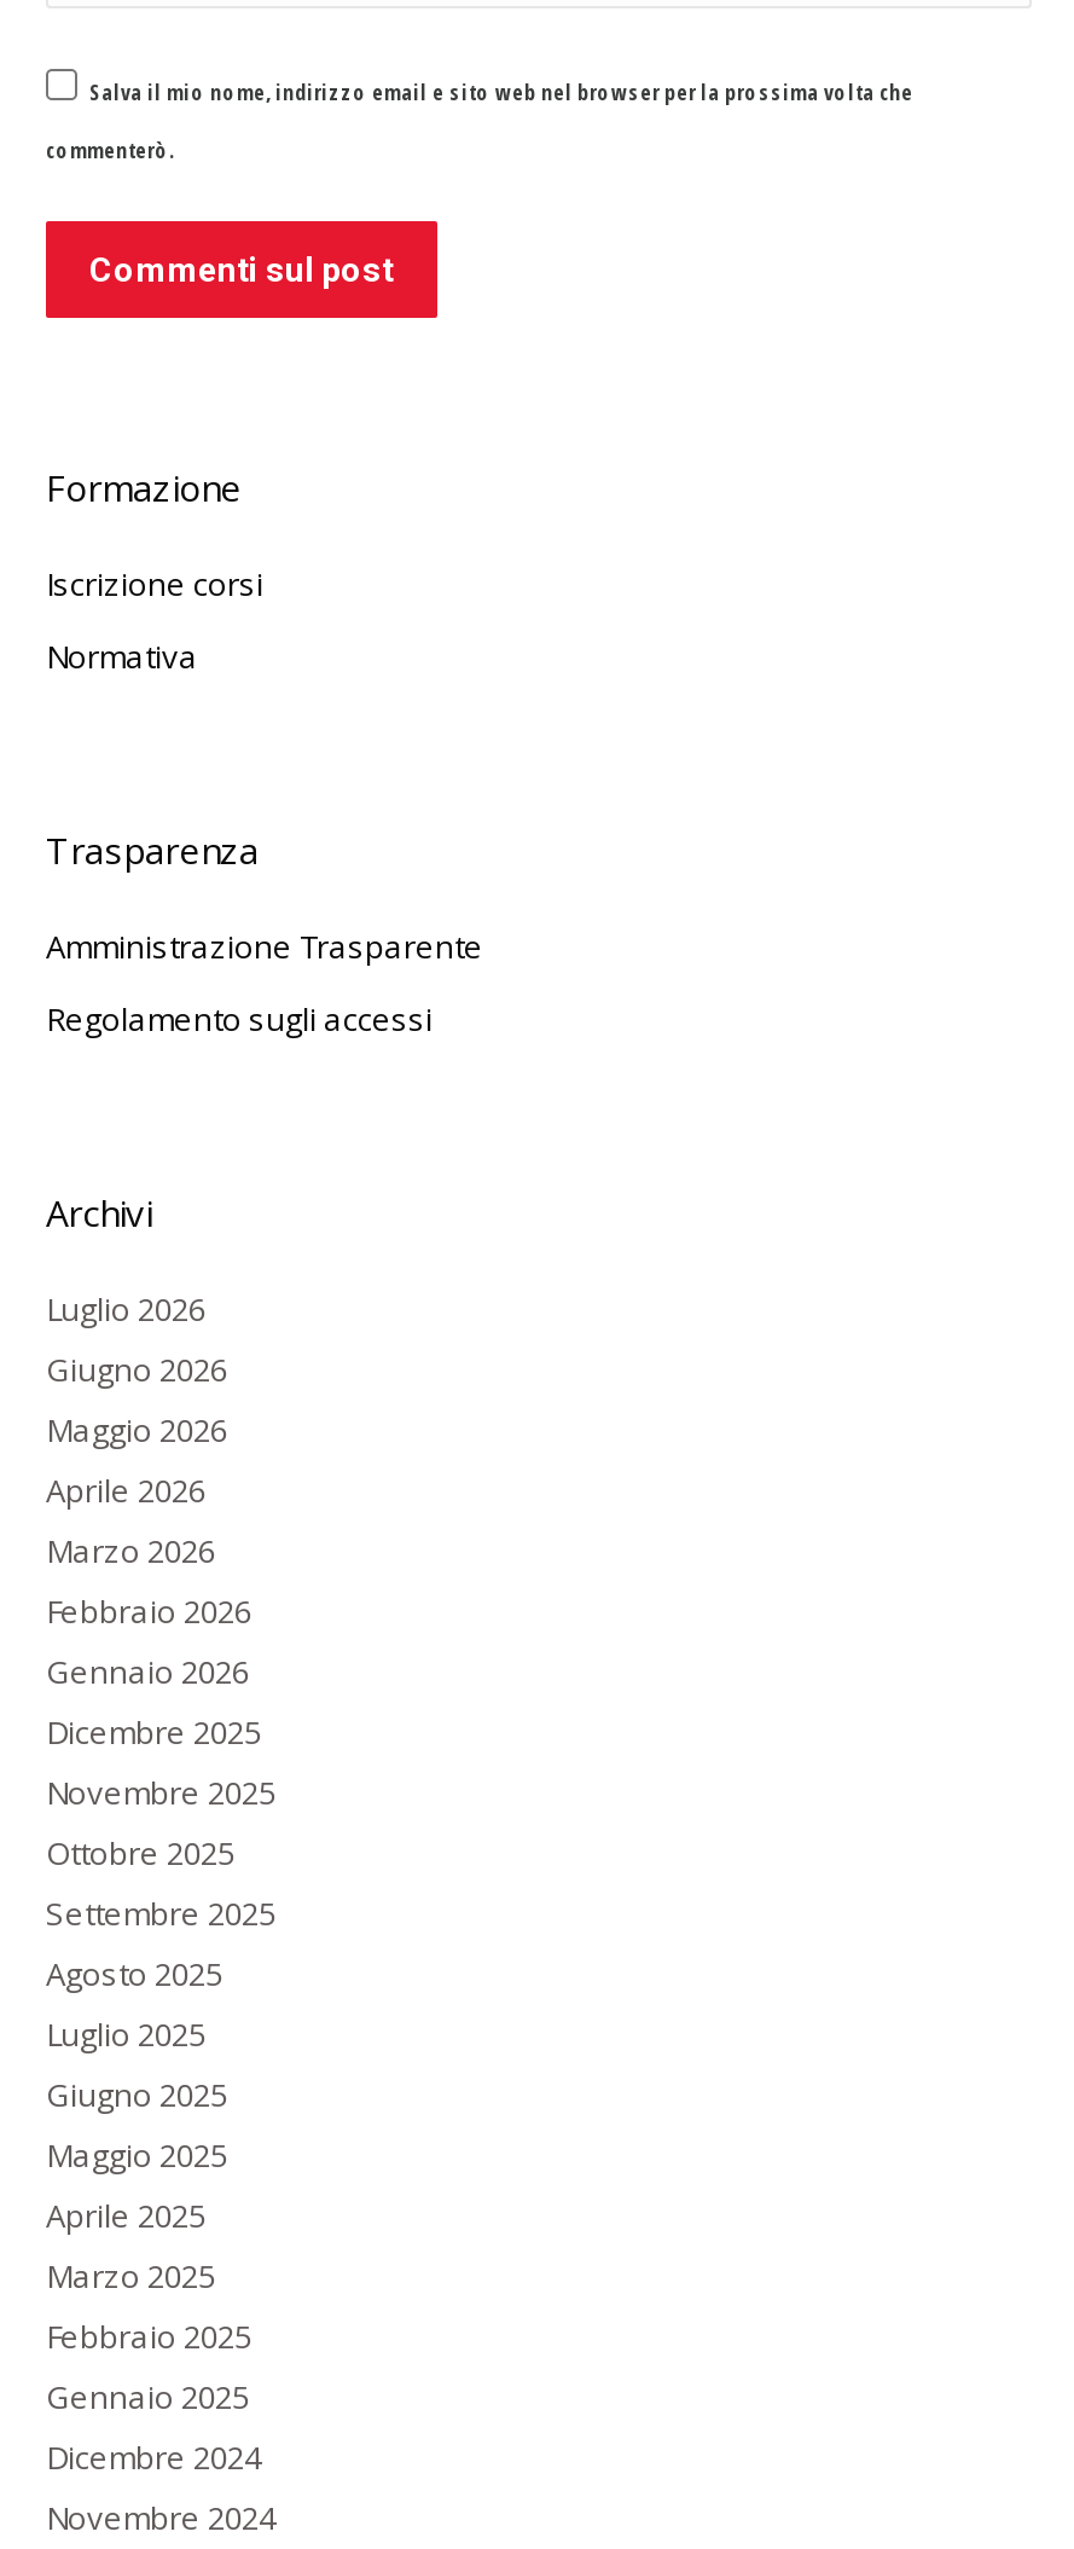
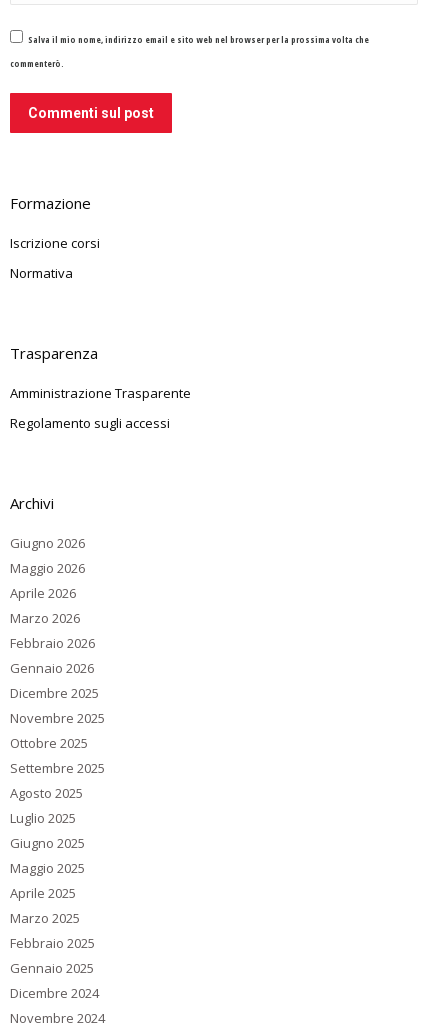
- Luglio 2026
